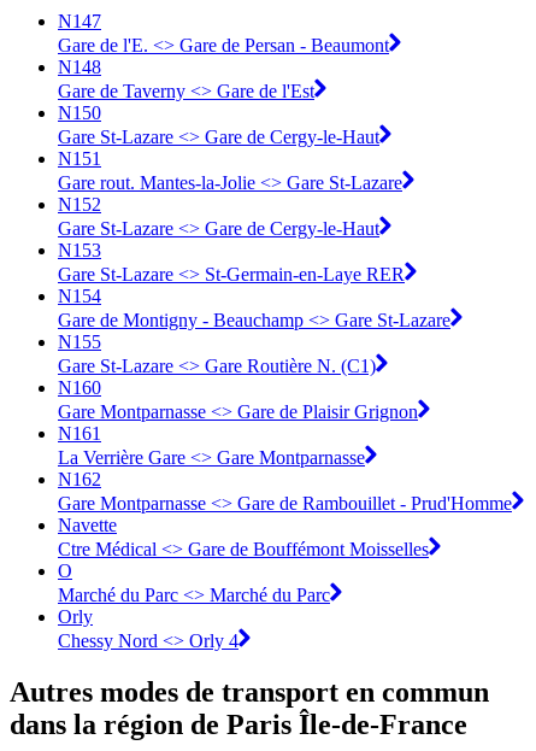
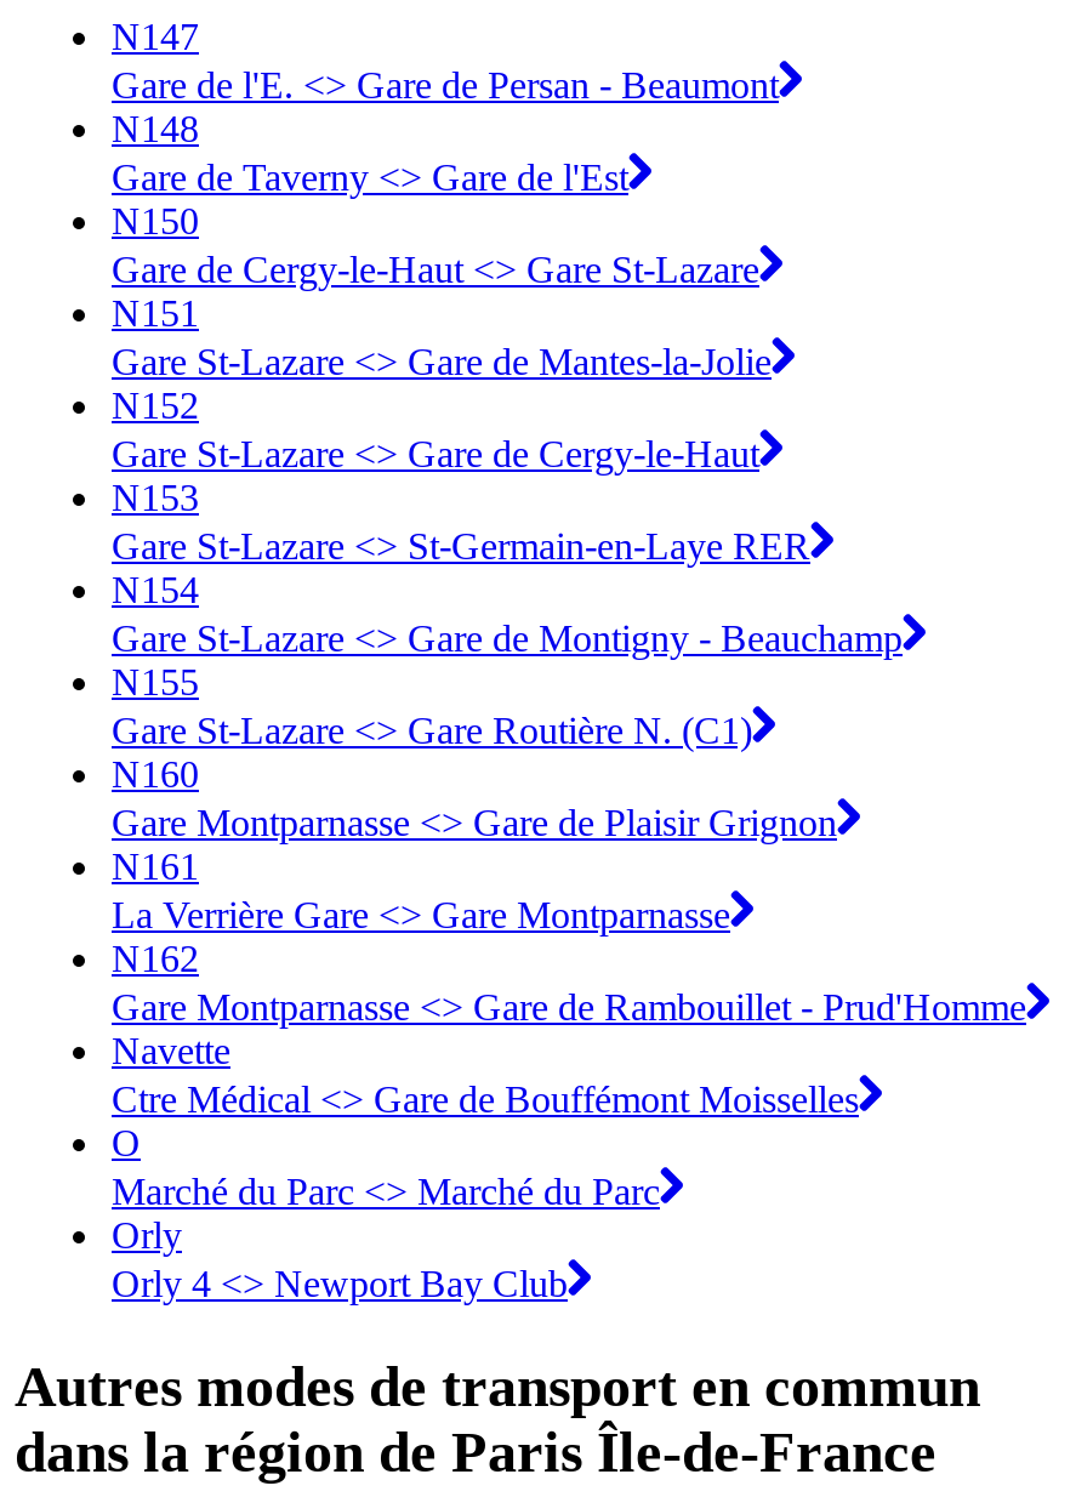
- Gare St-Lazare <> Gare de Cergy-le-Haut
+ Gare de Cergy-le-Haut <> Gare St-Lazare

- Gare rout. Mantes-la-Jolie <> Gare St-Lazare
+ Gare St-Lazare <> Gare de Mantes-la-Jolie

- Gare de Montigny - Beauchamp <> Gare St-Lazare
+ Gare St-Lazare <> Gare de Montigny - Beauchamp

- Chessy Nord <> Orly 4
+ Orly 4 <> Newport Bay Club
